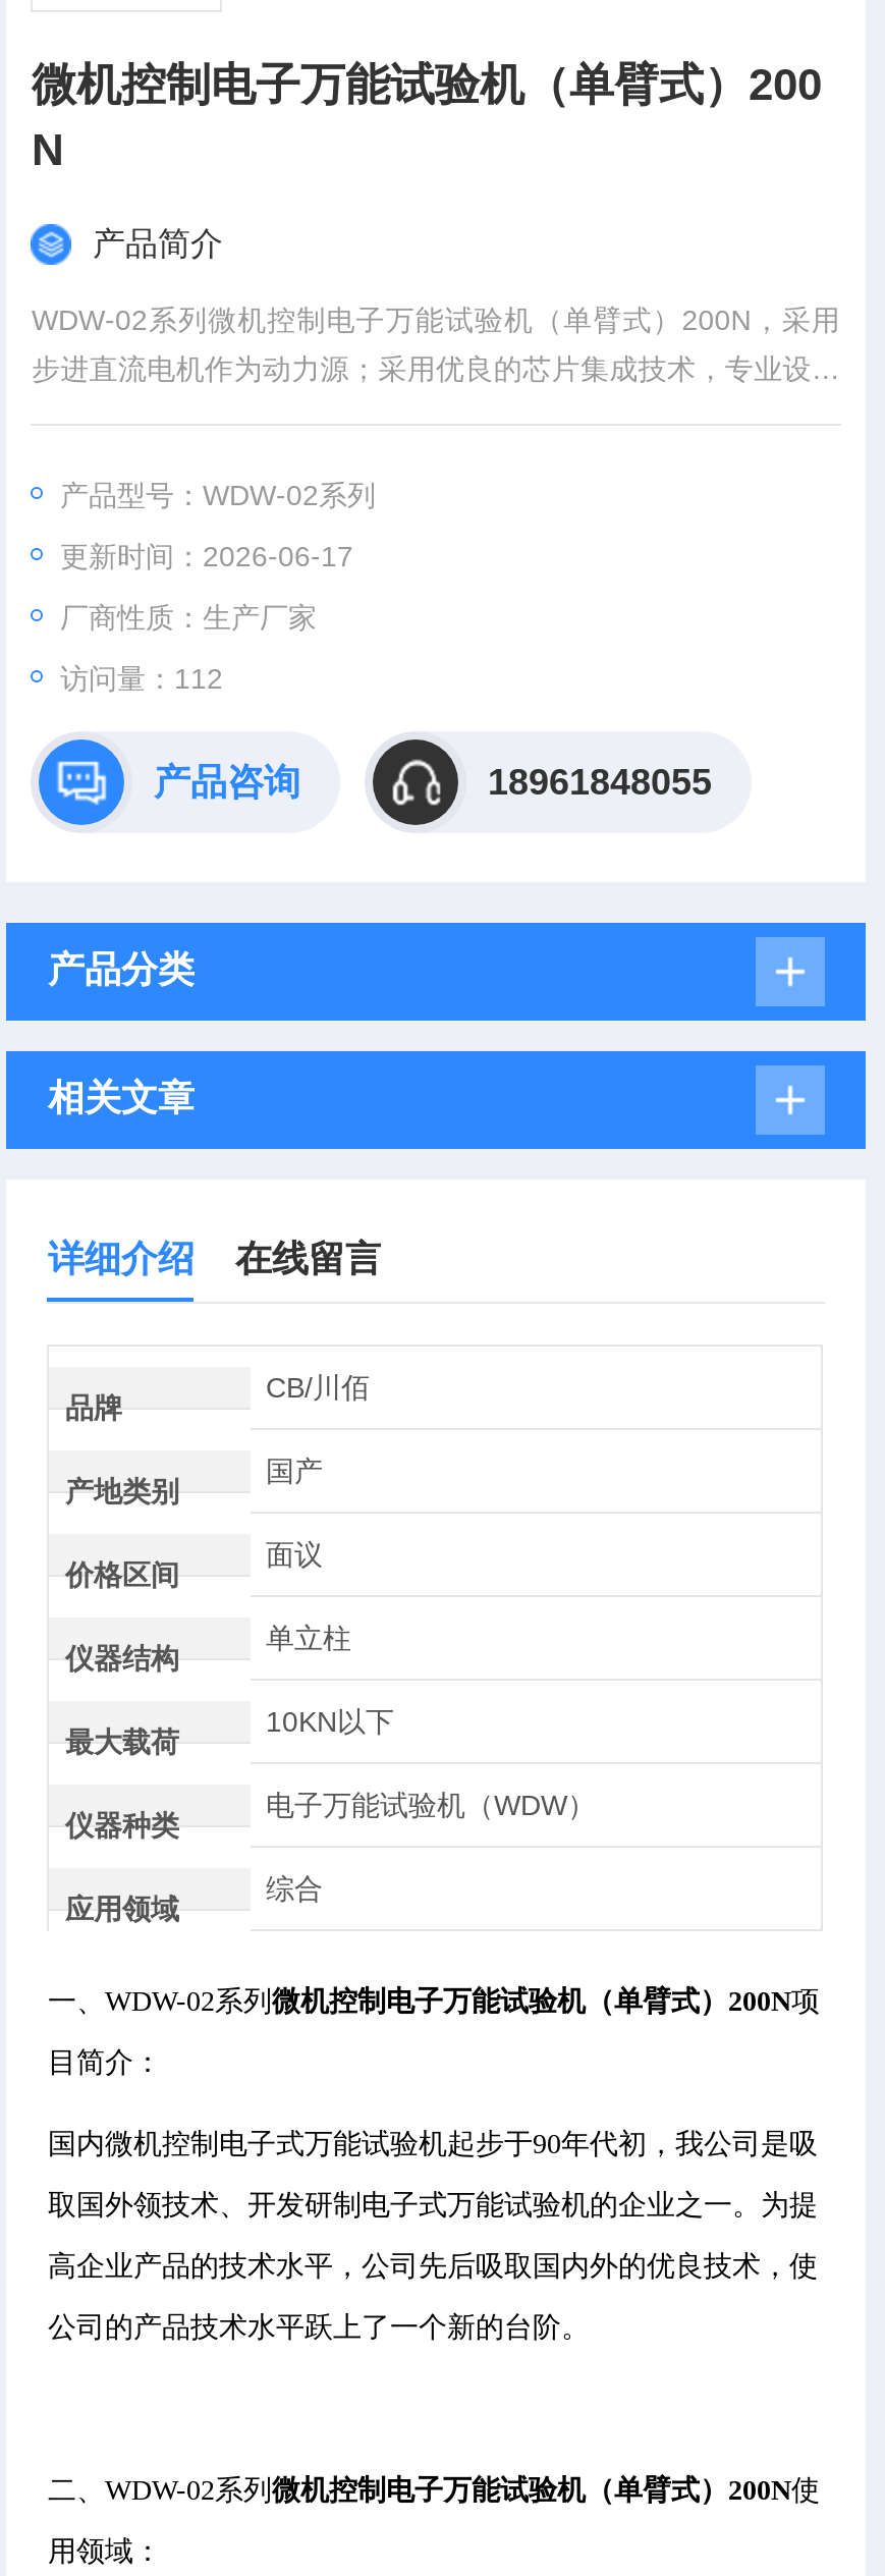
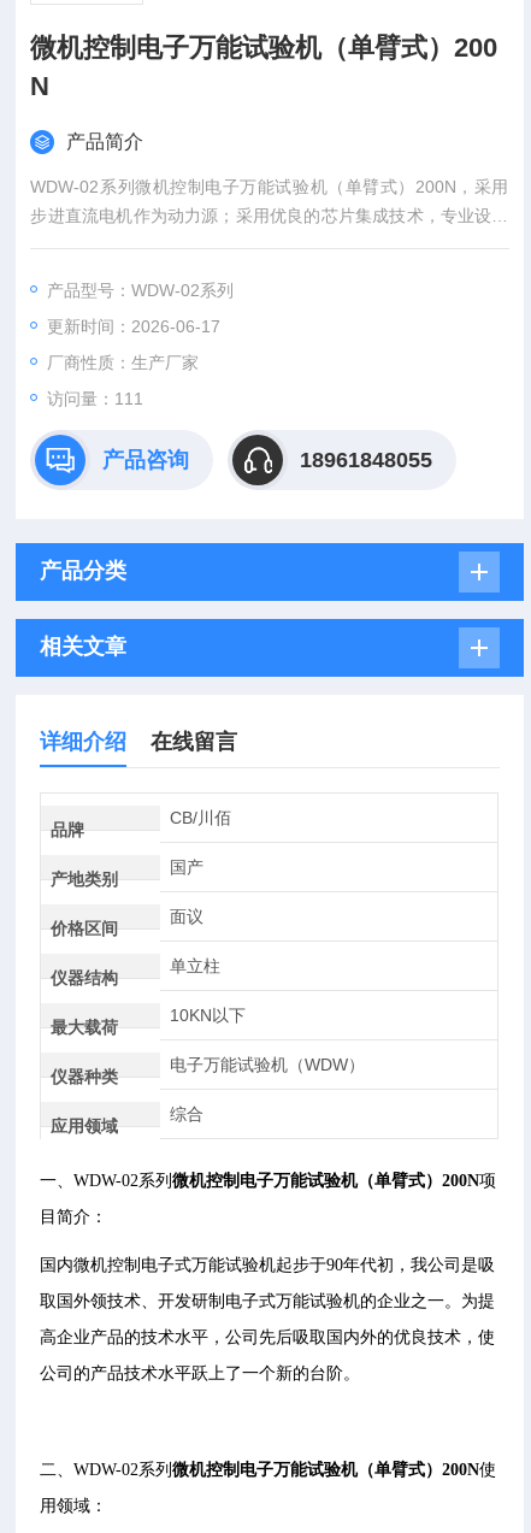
- 访问量：112
+ 访问量：111
